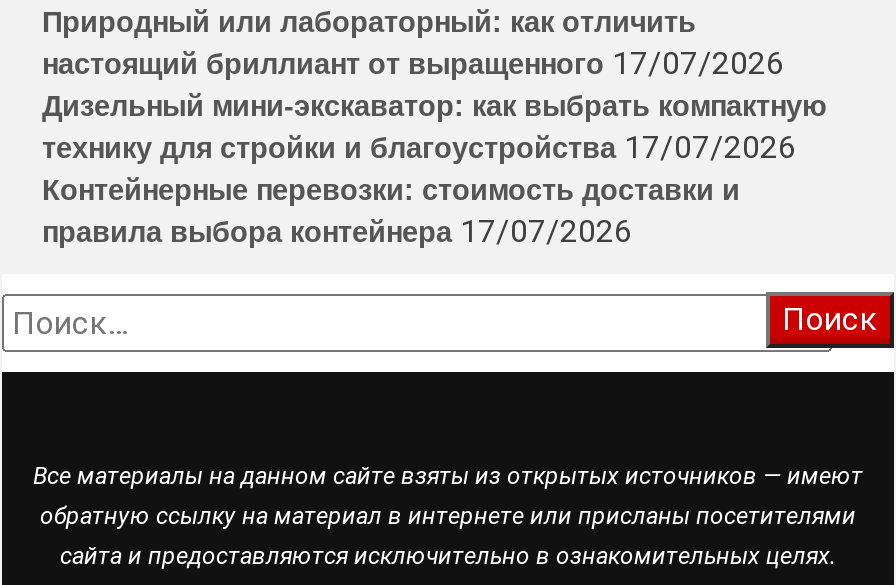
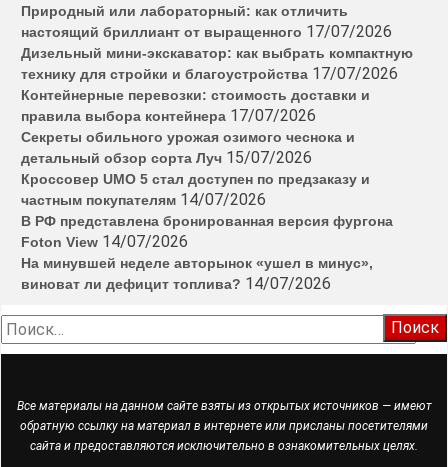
+ Секреты обильного урожая озимого чеснока и
+ детальный обзор сорта Луч 15/07/2026
+ Кроссовер UMO 5 стал доступен по предзаказу и
+ частным покупателям 14/07/2026
+ В РФ представлена бронированная версия фургона
+ Foton View 14/07/2026
+ На минувшей неделе авторынок «ушел в минус»,
+ виноват ли дефицит топлива? 14/07/2026
